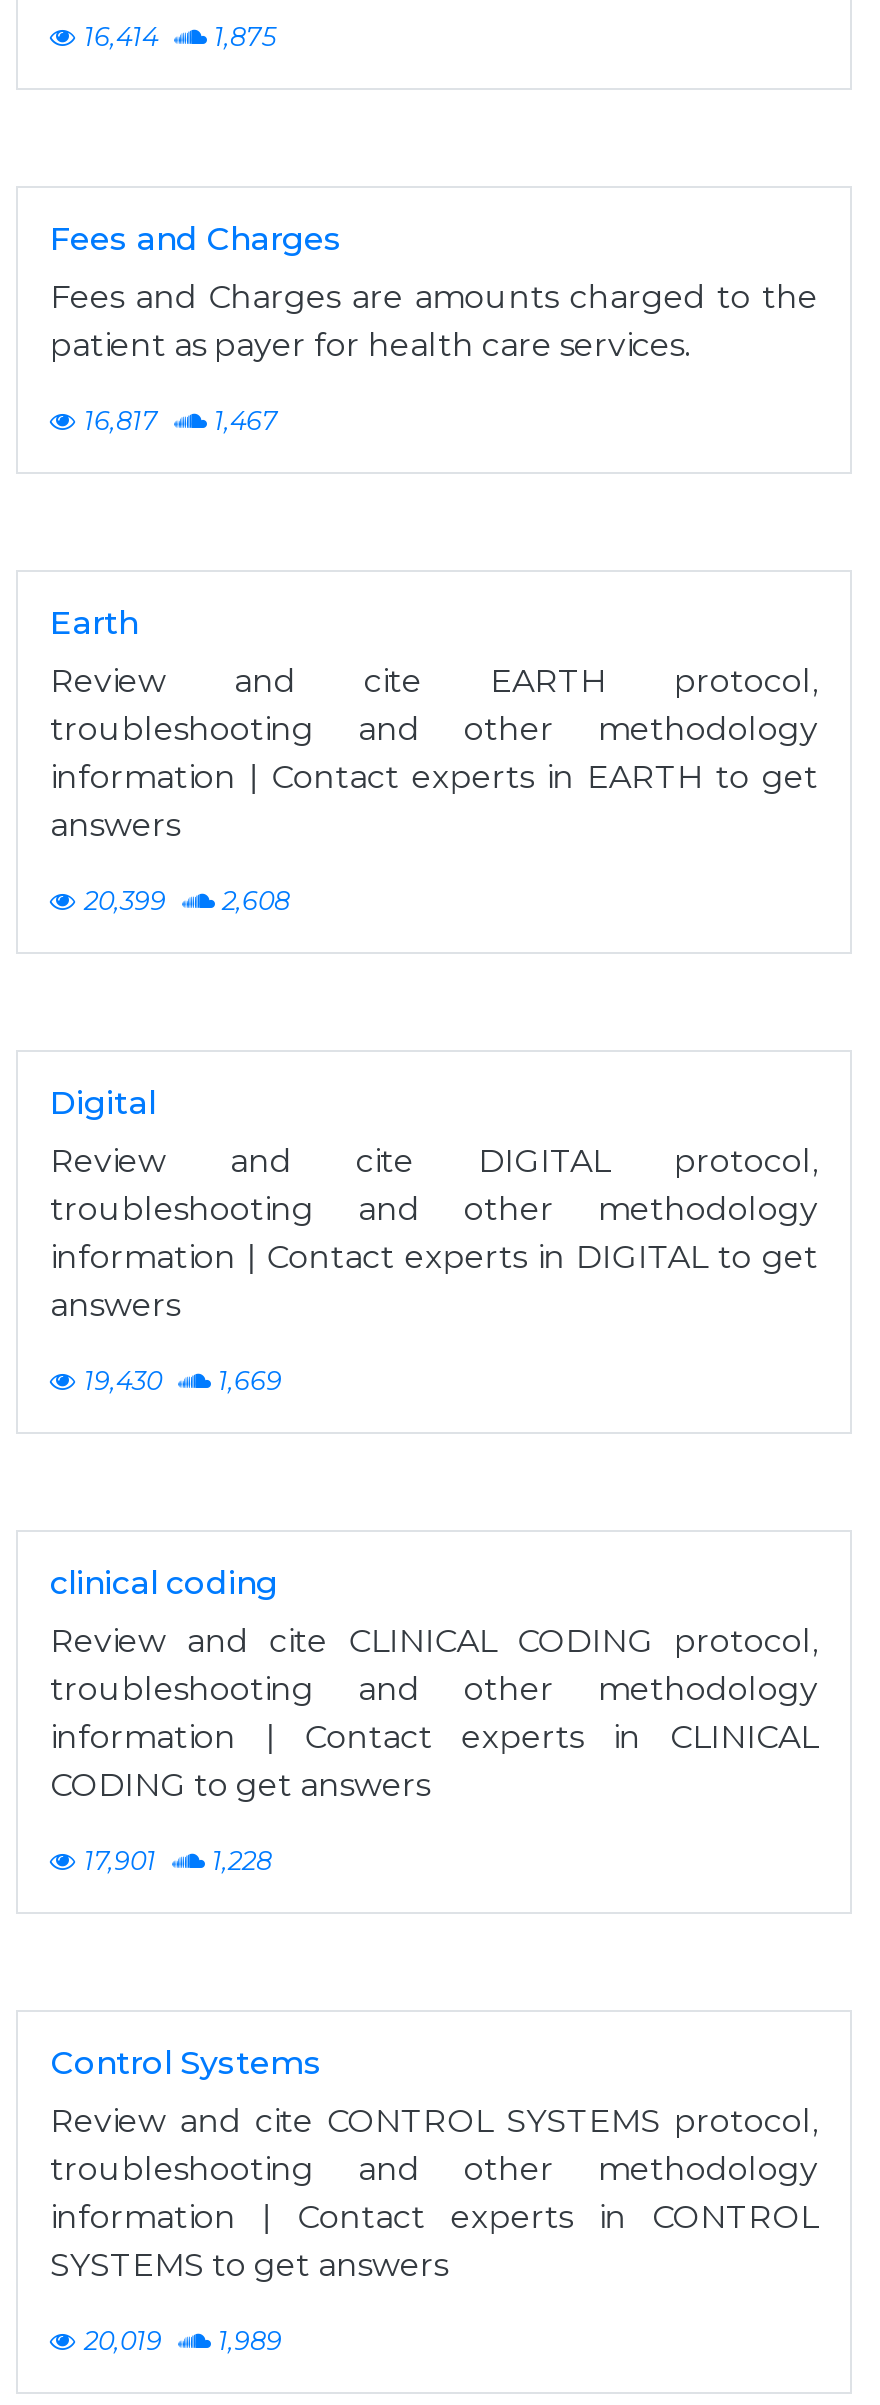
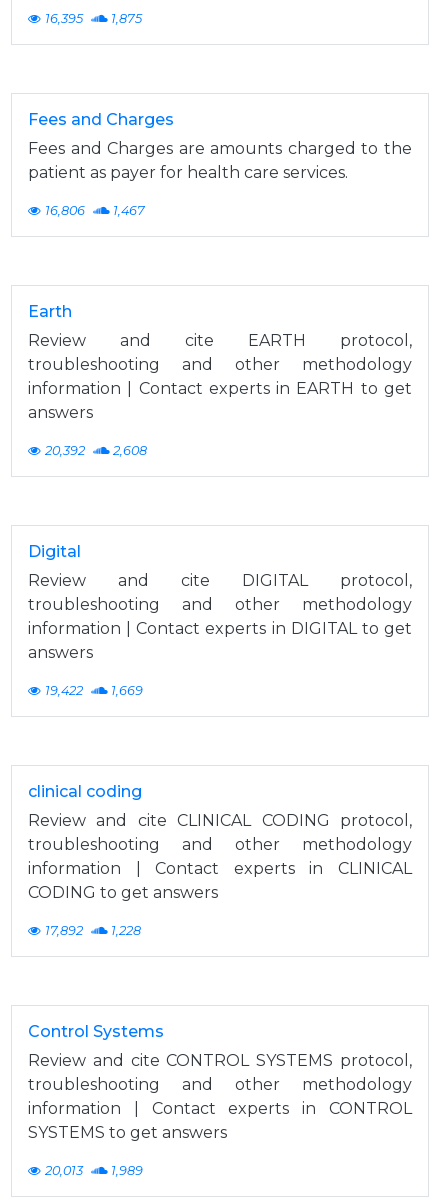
- 16,414 1,875
+ 16,395 1,875

- 16,817 1,467
+ 16,806 1,467

- 20,399 2,608
+ 20,392 2,608

- 19,430 1,669
+ 19,422 1,669

- 17,901 1,228
+ 17,892 1,228

- 20,019 1,989
+ 20,013 1,989
